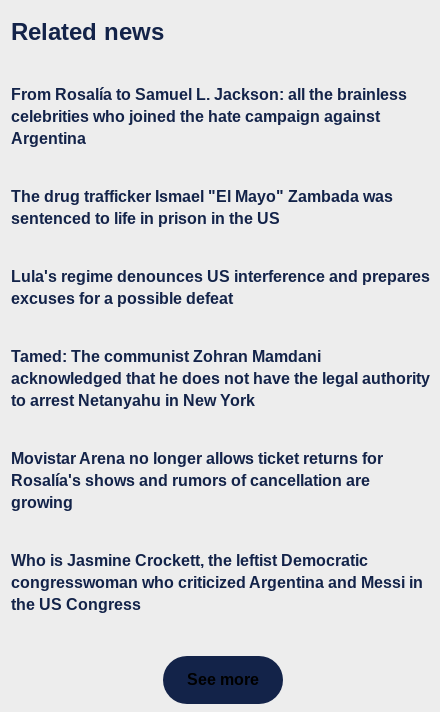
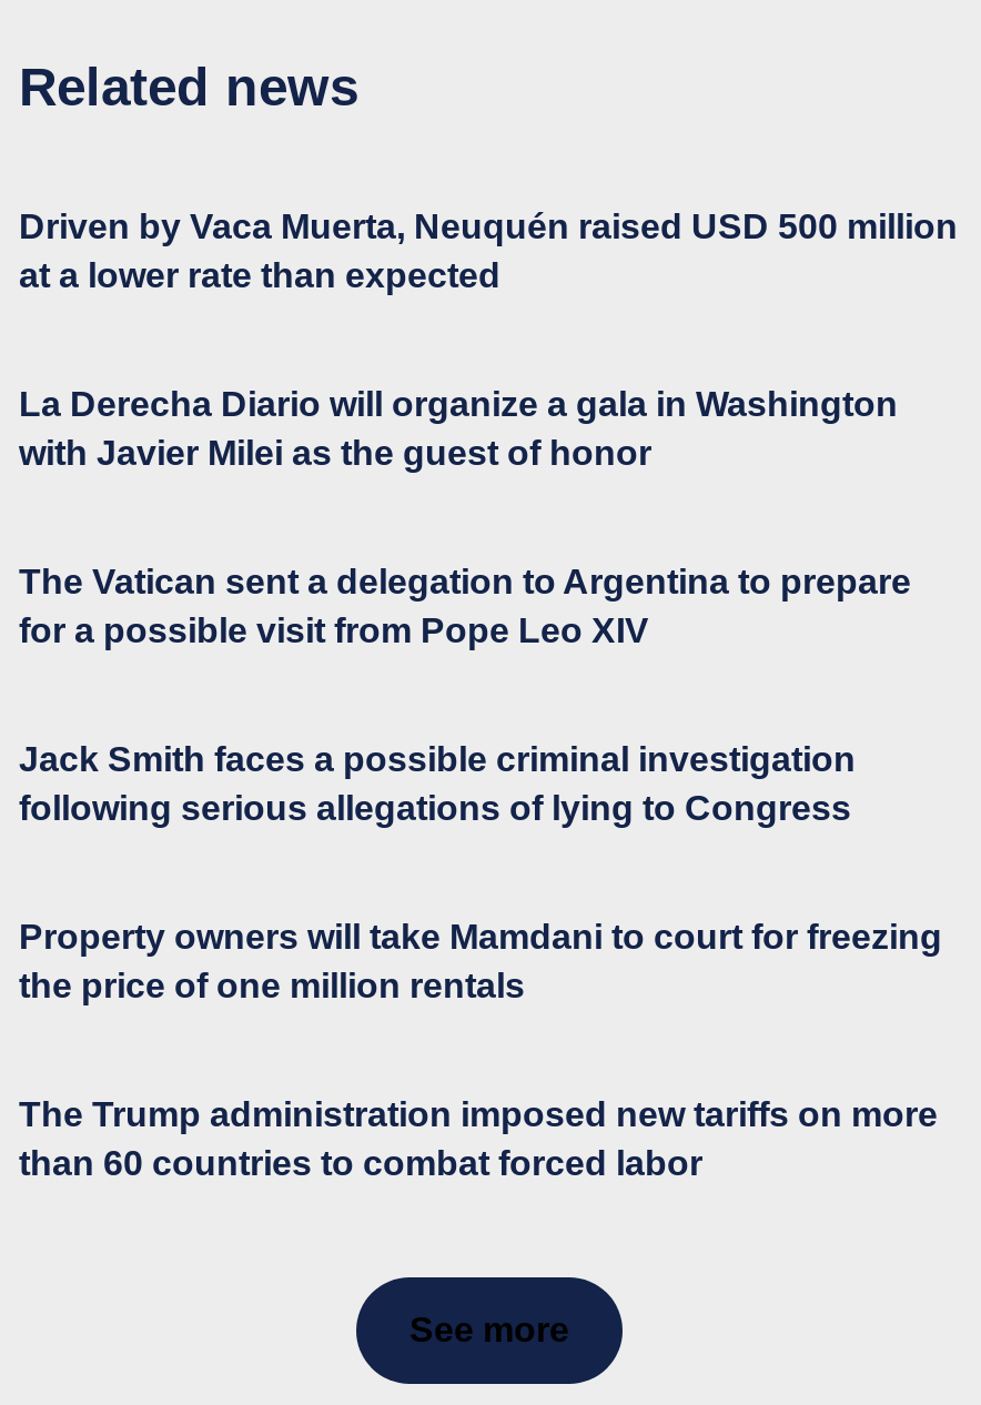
- From Rosalía to Samuel L. Jackson: all the brainless
- celebrities who joined the hate campaign against
- Argentina
+ Driven by Vaca Muerta, Neuquén raised USD 500 million
+ at a lower rate than expected

- The drug trafficker Ismael "El Mayo" Zambada was
- sentenced to life in prison in the US
+ La Derecha Diario will organize a gala in Washington
+ with Javier Milei as the guest of honor

- Lula's regime denounces US interference and prepares
- excuses for a possible defeat
+ The Vatican sent a delegation to Argentina to prepare
+ for a possible visit from Pope Leo XIV

- Tamed: The communist Zohran Mamdani
- acknowledged that he does not have the legal authority
- to arrest Netanyahu in New York
+ Jack Smith faces a possible criminal investigation
+ following serious allegations of lying to Congress

- Movistar Arena no longer allows ticket returns for
- Rosalía's shows and rumors of cancellation are
- growing
+ Property owners will take Mamdani to court for freezing
+ the price of one million rentals

- Who is Jasmine Crockett, the leftist Democratic
- congresswoman who criticized Argentina and Messi in
- the US Congress
+ The Trump administration imposed new tariffs on more
+ than 60 countries to combat forced labor
